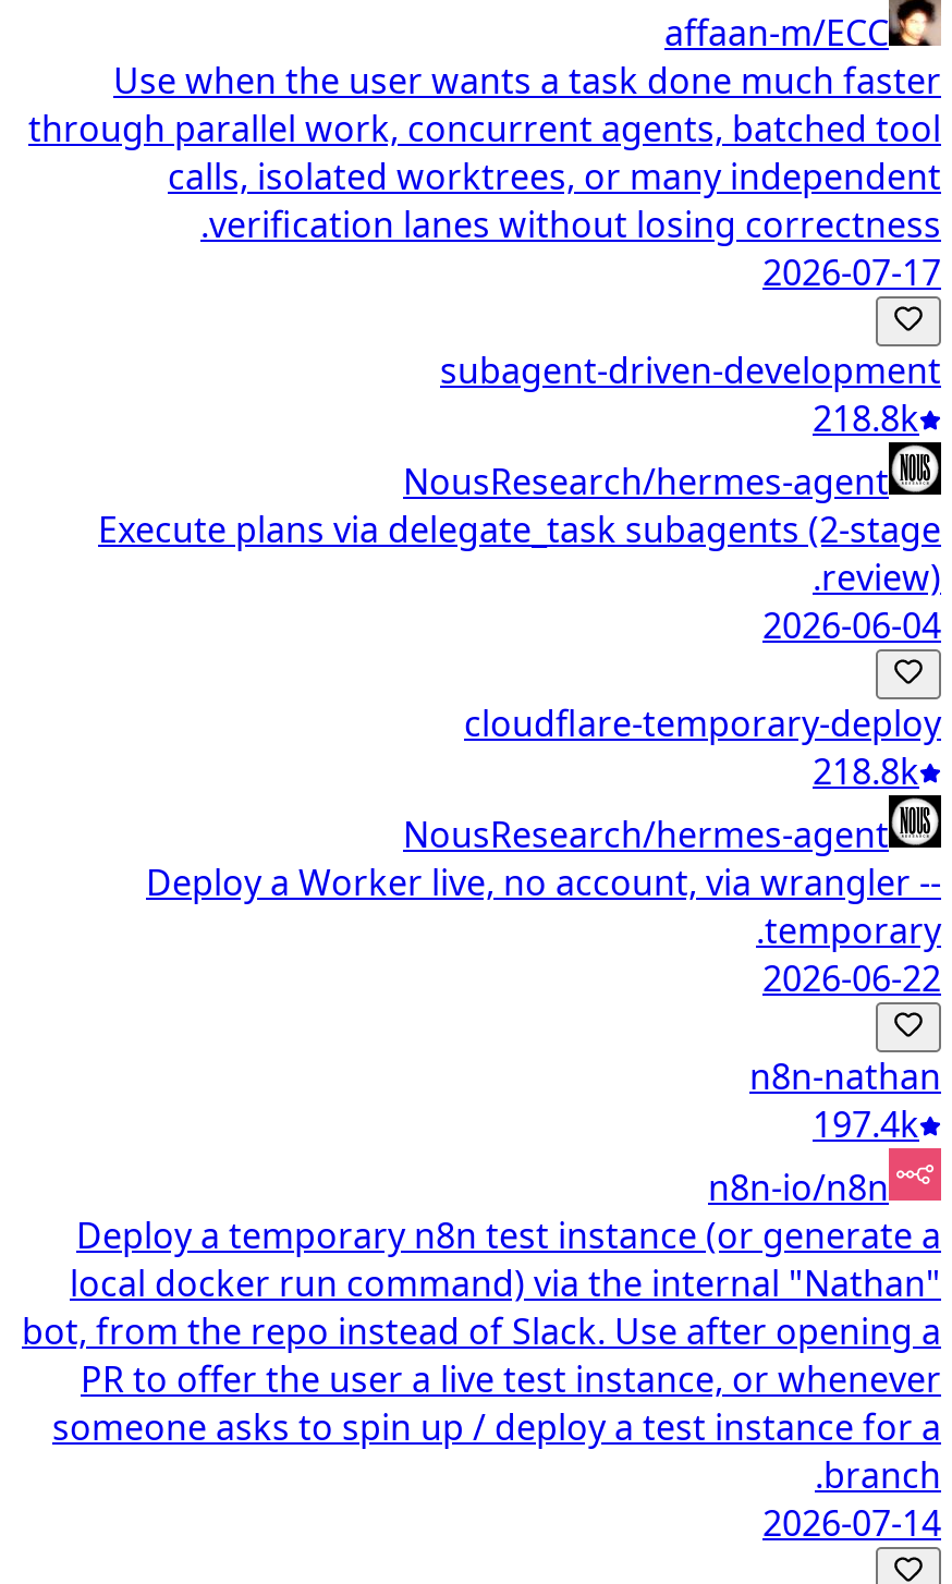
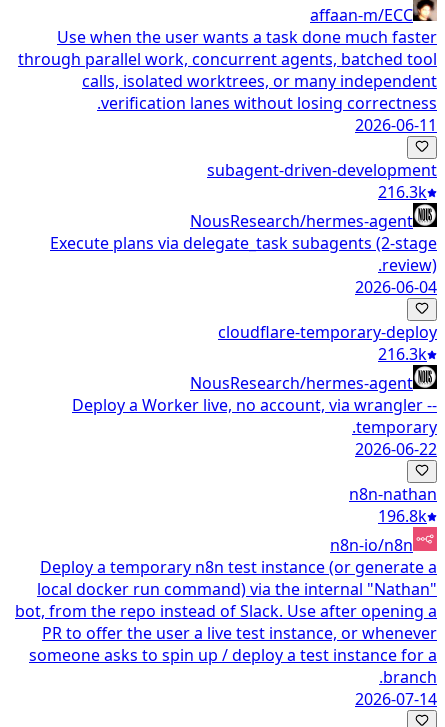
- 2026-07-17
+ 2026-06-11

- 218.8k
+ 216.3k

- 218.8k
+ 216.3k

- 197.4k
+ 196.8k
